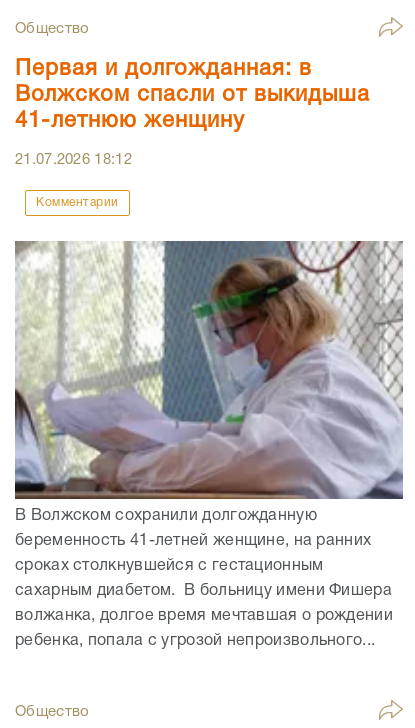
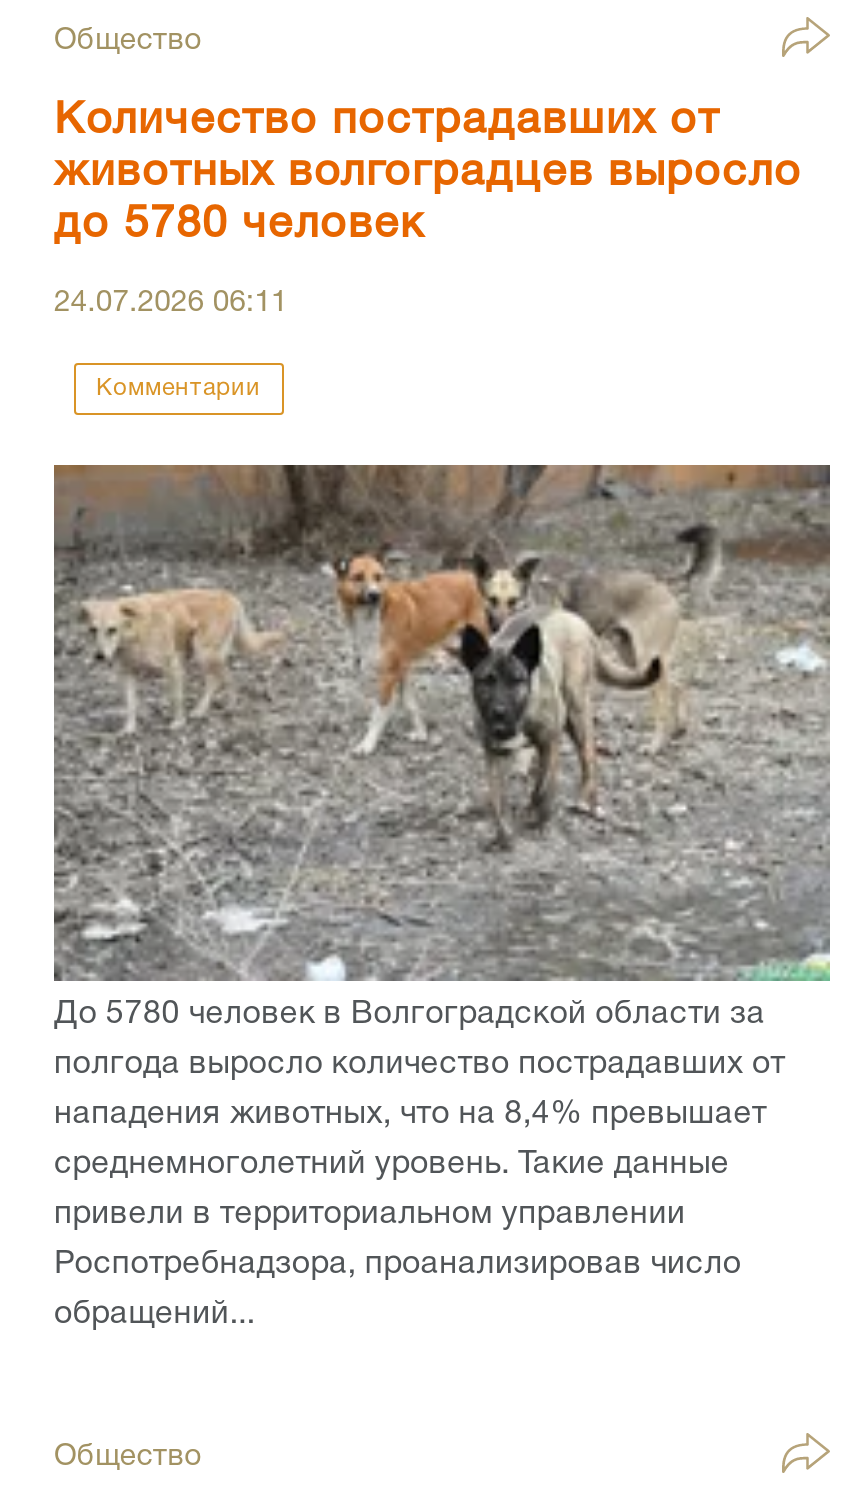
- Первая и долгожданная: в
- Волжском спасли от выкидыша
- 41-летнюю женщину
+ Количество пострадавших от
+ животных волгоградцев выросло
+ до 5780 человек

- 21.07.2026 18:12
+ 24.07.2026 06:11

- [image]
- В Волжском сохранили долгожданную
- беременность 41-летней женщине, на ранних
- сроках столкнувшейся с гестационным
- сахарным диабетом. В больницу имени Фишера
- волжанка, долгое время мечтавшая о рождении
- ребенка, попала с угрозой непроизвольного...
+ [image]
+ До 5780 человек в Волгоградской области за
+ полгода выросло количество пострадавших от
+ нападения животных, что на 8,4% превышает
+ среднемноголетний уровень. Такие данные
+ привели в территориальном управлении
+ Роспотребнадзора, проанализировав число
+ обращений...
